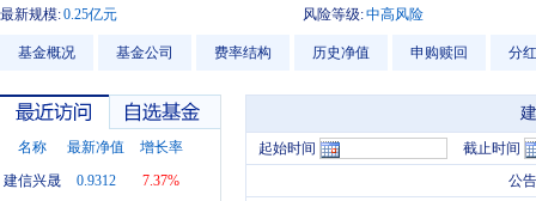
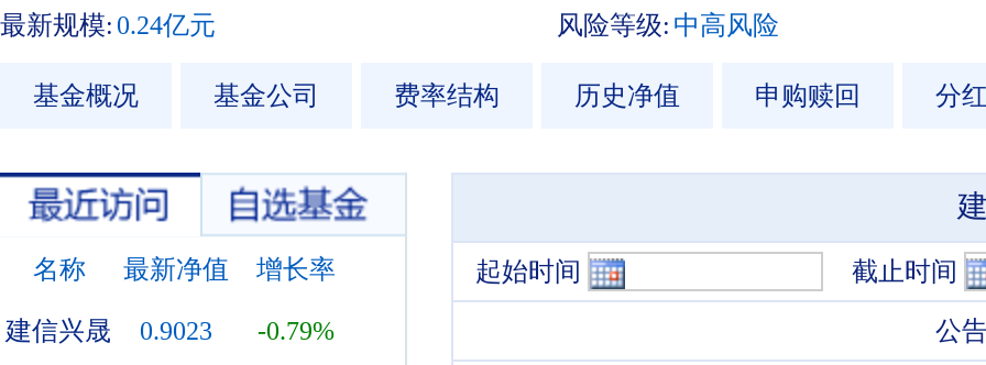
- 最新规模: 0.25亿元
+ 最新规模: 0.24亿元

- 0.9312
+ 0.9023

- 7.37%
+ -0.79%
